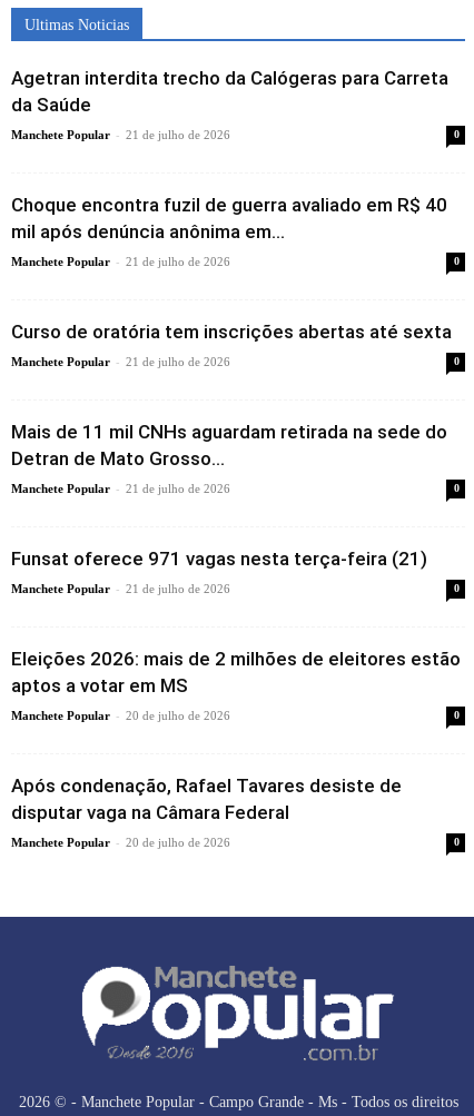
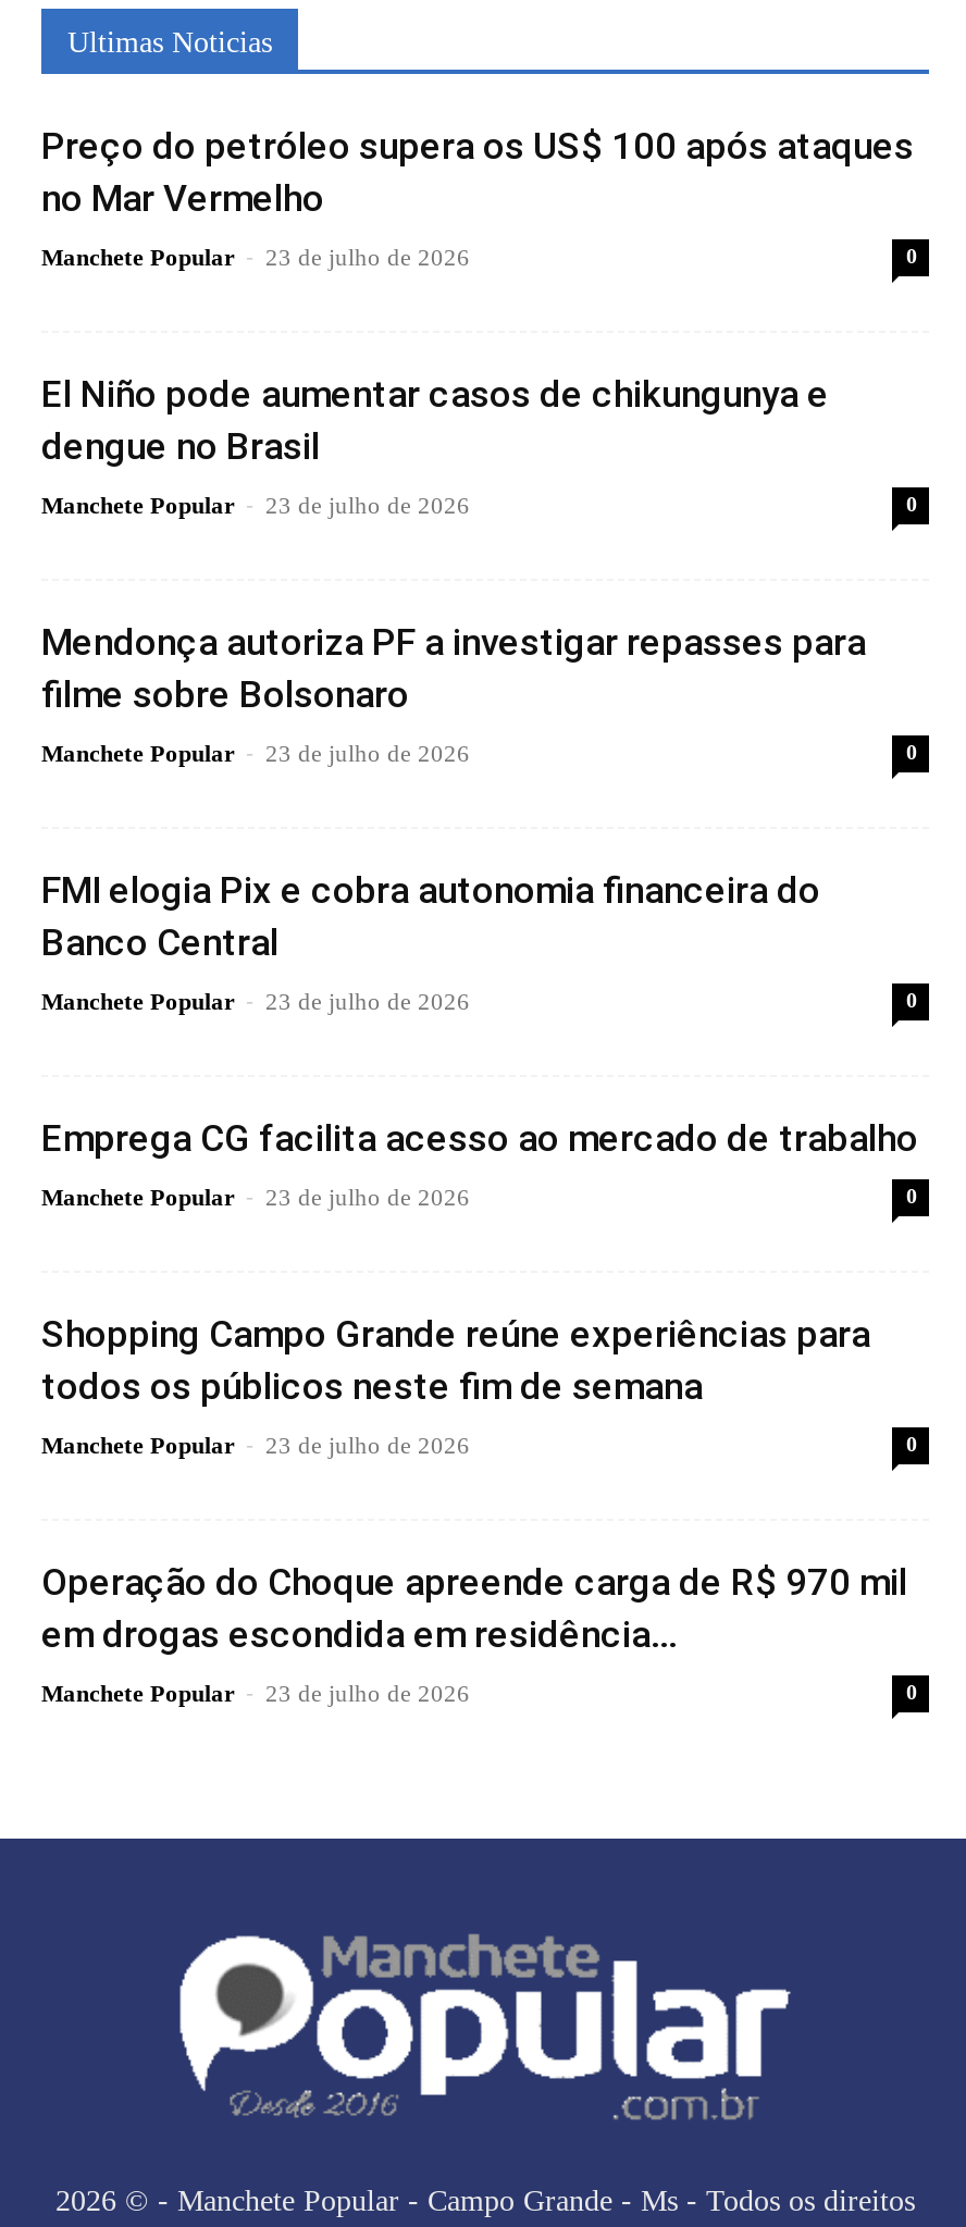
- Agetran interdita trecho da Calógeras para Carreta
- da Saúde
- Manchete Popular - 21 de julho de 2026
+ Preço do petróleo supera os US$ 100 após ataques
+ no Mar Vermelho
+ Manchete Popular - 23 de julho de 2026

- Choque encontra fuzil de guerra avaliado em R$ 40
- mil após denúncia anônima em...
- Manchete Popular - 21 de julho de 2026
+ El Niño pode aumentar casos de chikungunya e
+ dengue no Brasil
+ Manchete Popular - 23 de julho de 2026

- Curso de oratória tem inscrições abertas até sexta
- Manchete Popular - 21 de julho de 2026
+ Mendonça autoriza PF a investigar repasses para
+ filme sobre Bolsonaro
+ Manchete Popular - 23 de julho de 2026

- Mais de 11 mil CNHs aguardam retirada na sede do
- Detran de Mato Grosso...
- Manchete Popular - 21 de julho de 2026
+ FMI elogia Pix e cobra autonomia financeira do
+ Banco Central
+ Manchete Popular - 23 de julho de 2026

- Funsat oferece 971 vagas nesta terça-feira (21)
- Manchete Popular - 21 de julho de 2026
+ Emprega CG facilita acesso ao mercado de trabalho
+ Manchete Popular - 23 de julho de 2026

- Eleições 2026: mais de 2 milhões de eleitores estão
- aptos a votar em MS
- Manchete Popular - 20 de julho de 2026
+ Shopping Campo Grande reúne experiências para
+ todos os públicos neste fim de semana
+ Manchete Popular - 23 de julho de 2026

- Após condenação, Rafael Tavares desiste de
- disputar vaga na Câmara Federal
- Manchete Popular - 20 de julho de 2026
+ Operação do Choque apreende carga de R$ 970 mil
+ em drogas escondida em residência...
+ Manchete Popular - 23 de julho de 2026
